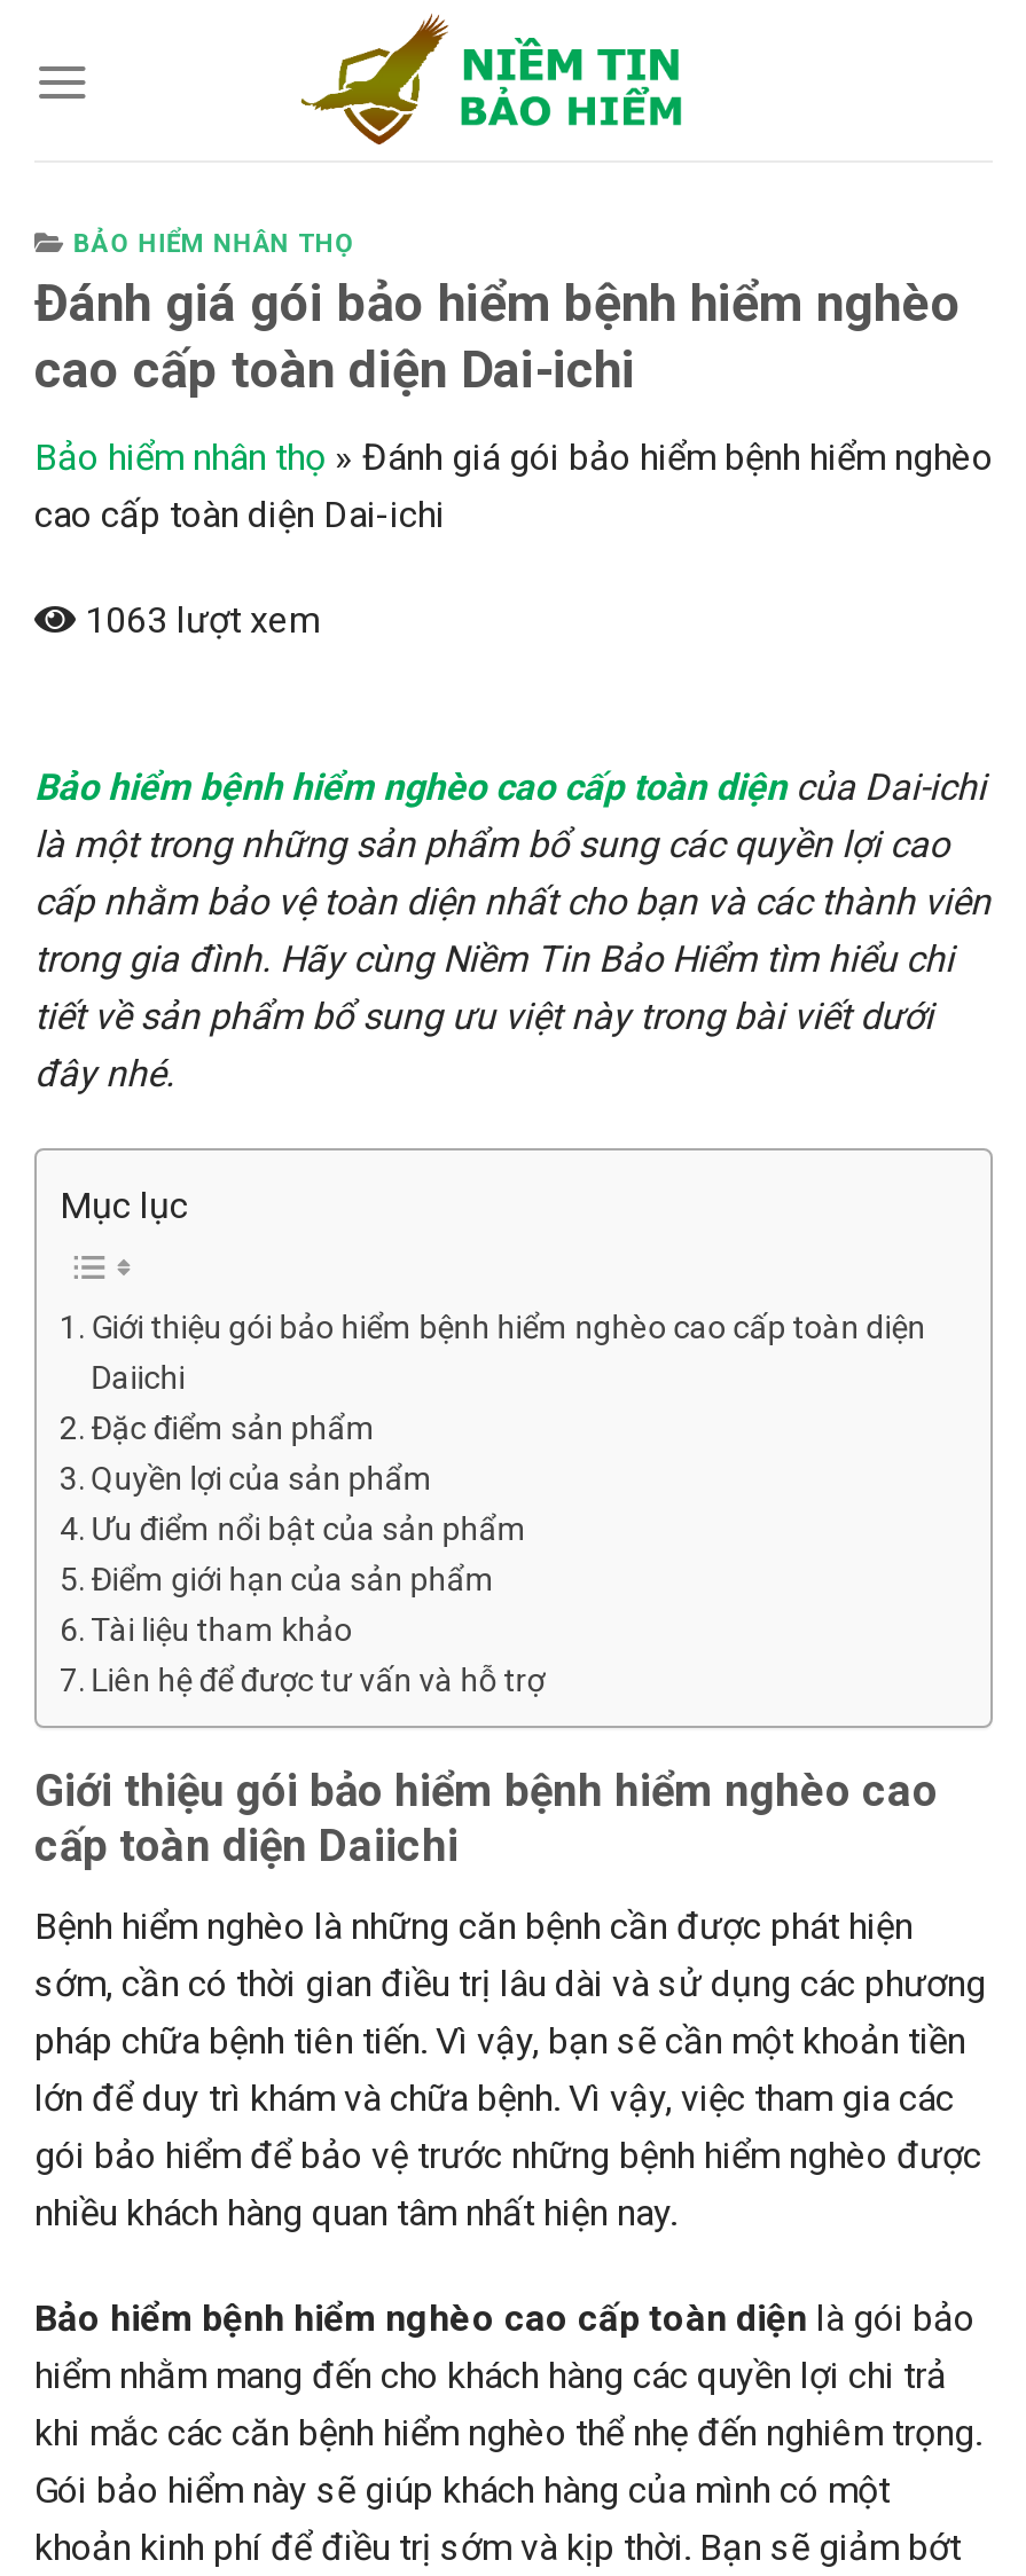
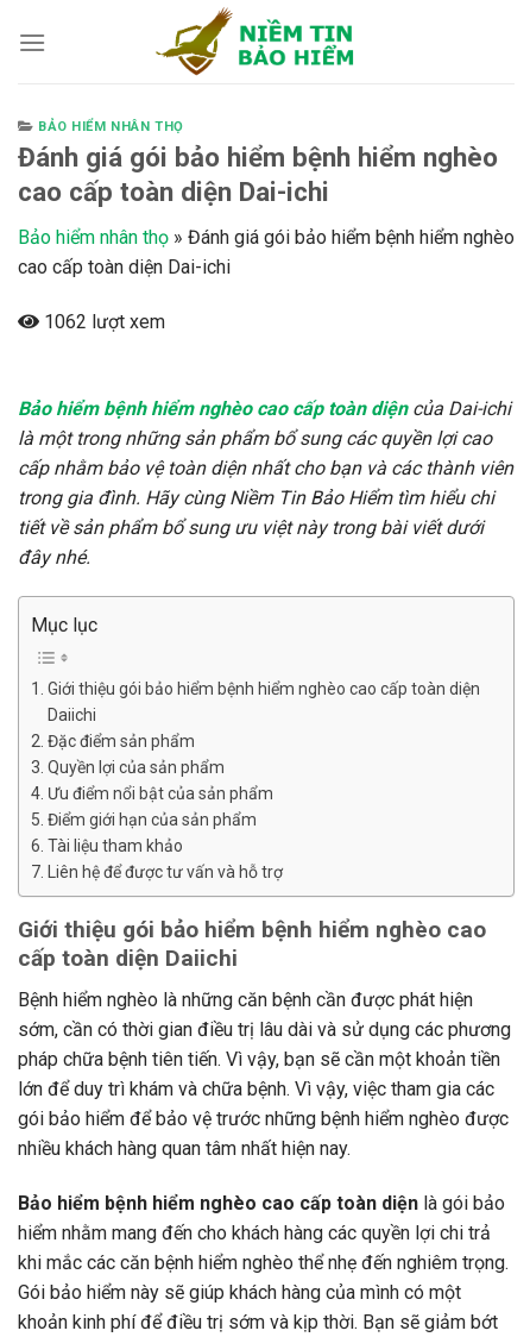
- 1063 lượt xem
+ 1062 lượt xem
